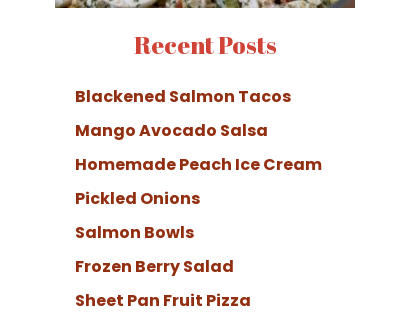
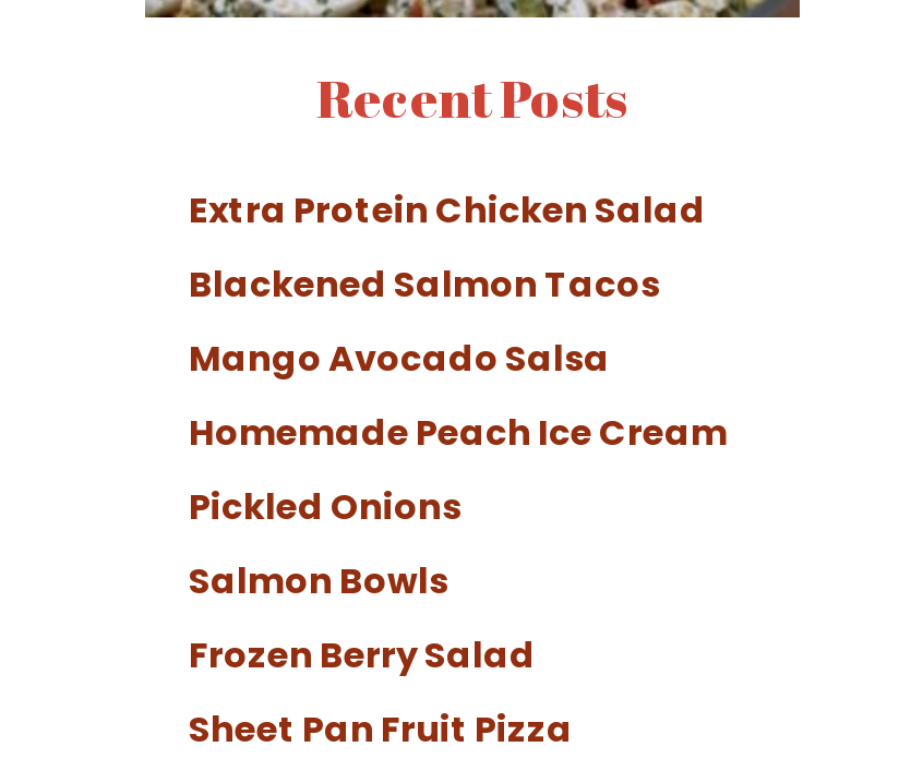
+ Extra Protein Chicken Salad
